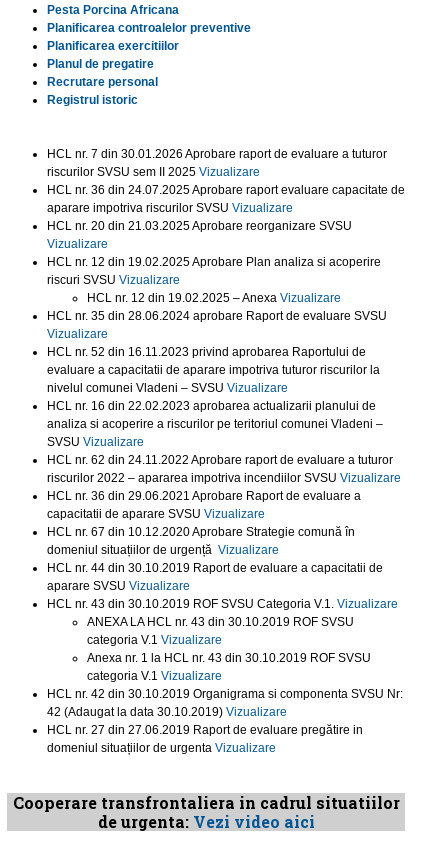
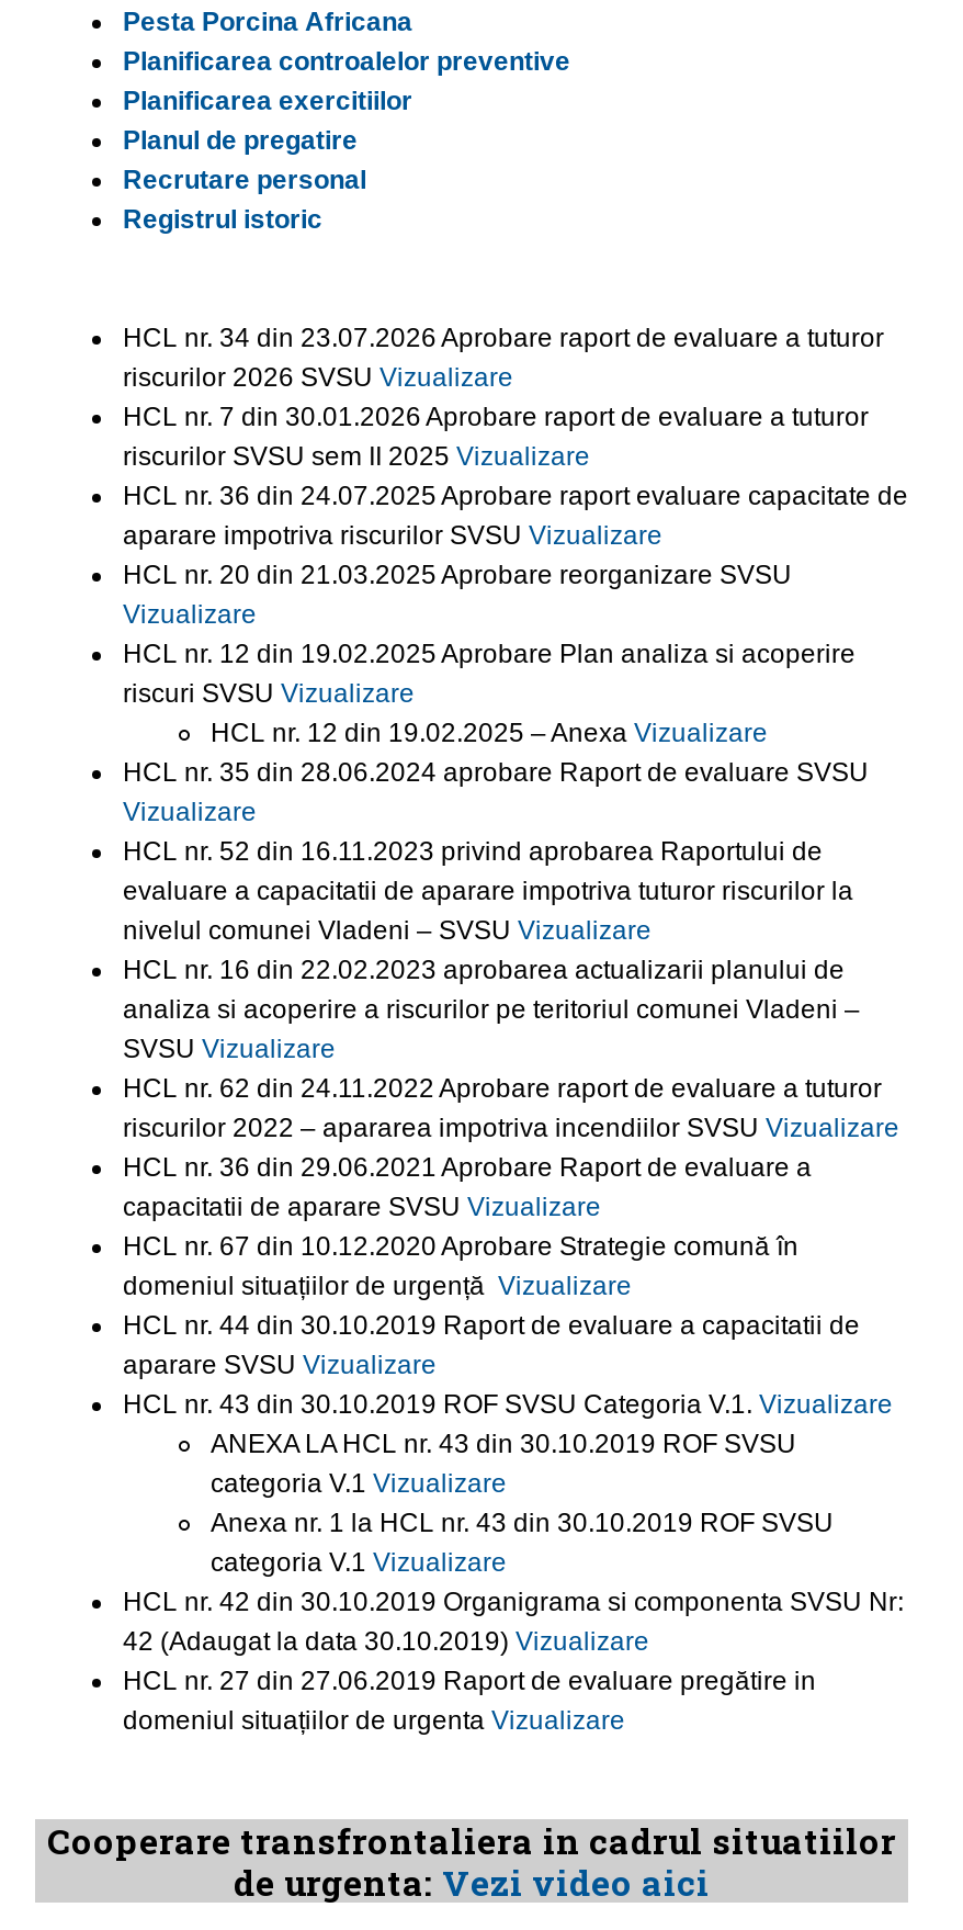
+ HCL nr. 34 din 23.07.2026 Aprobare raport de evaluare a tuturor
+ riscurilor 2026 SVSU Vizualizare
